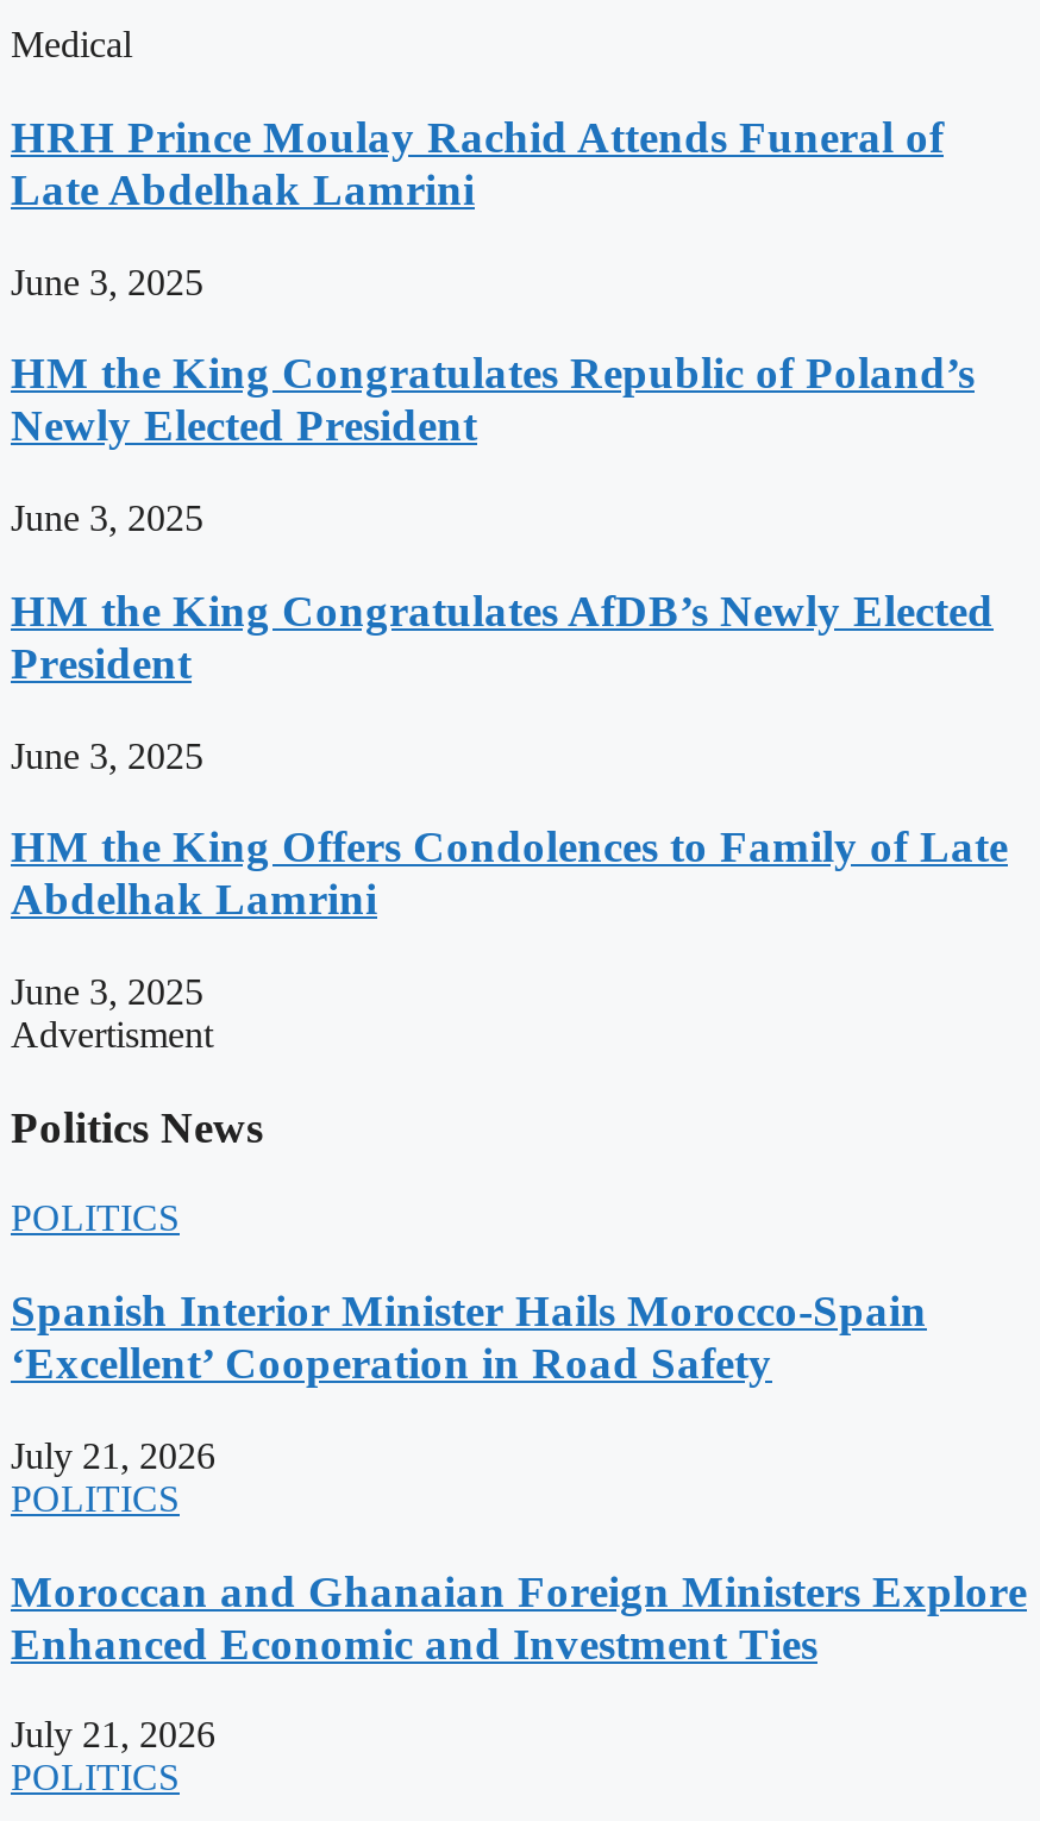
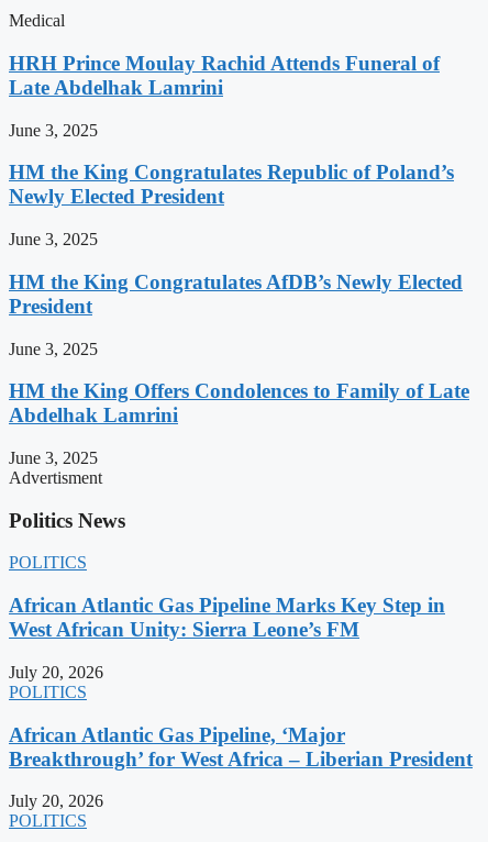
- Spanish Interior Minister Hails Morocco-Spain
- ‘Excellent’ Cooperation in Road Safety
+ African Atlantic Gas Pipeline Marks Key Step in
+ West African Unity: Sierra Leone’s FM

- July 21, 2026
+ July 20, 2026

- Moroccan and Ghanaian Foreign Ministers Explore
- Enhanced Economic and Investment Ties
+ African Atlantic Gas Pipeline, ‘Major
+ Breakthrough’ for West Africa – Liberian President

- July 21, 2026
+ July 20, 2026
